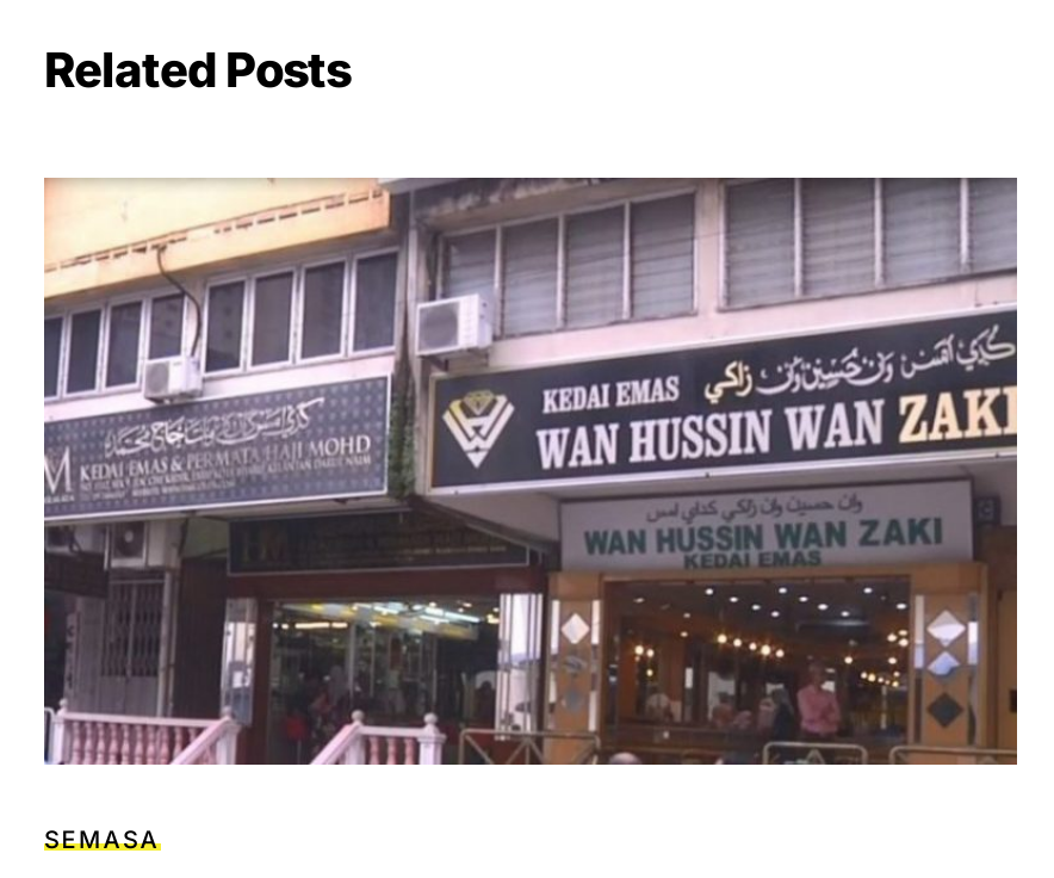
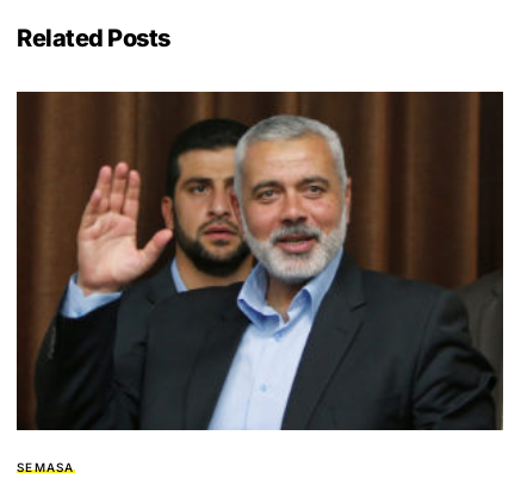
- [image]
+ [image]
